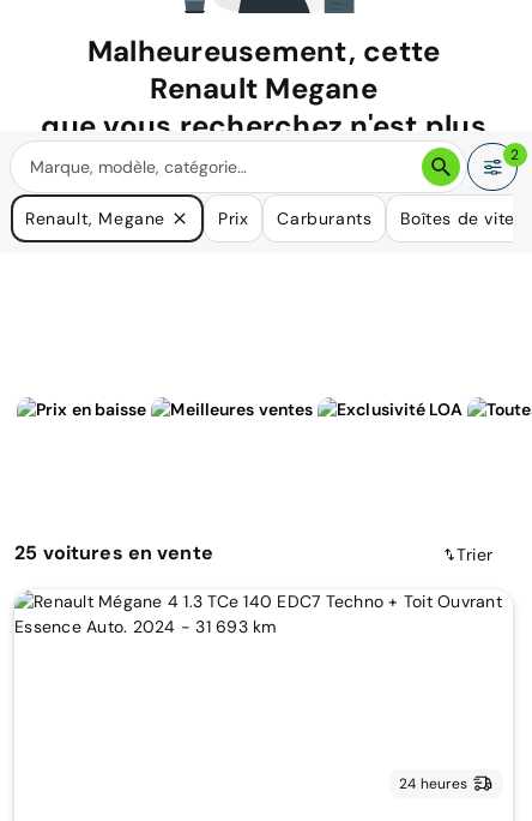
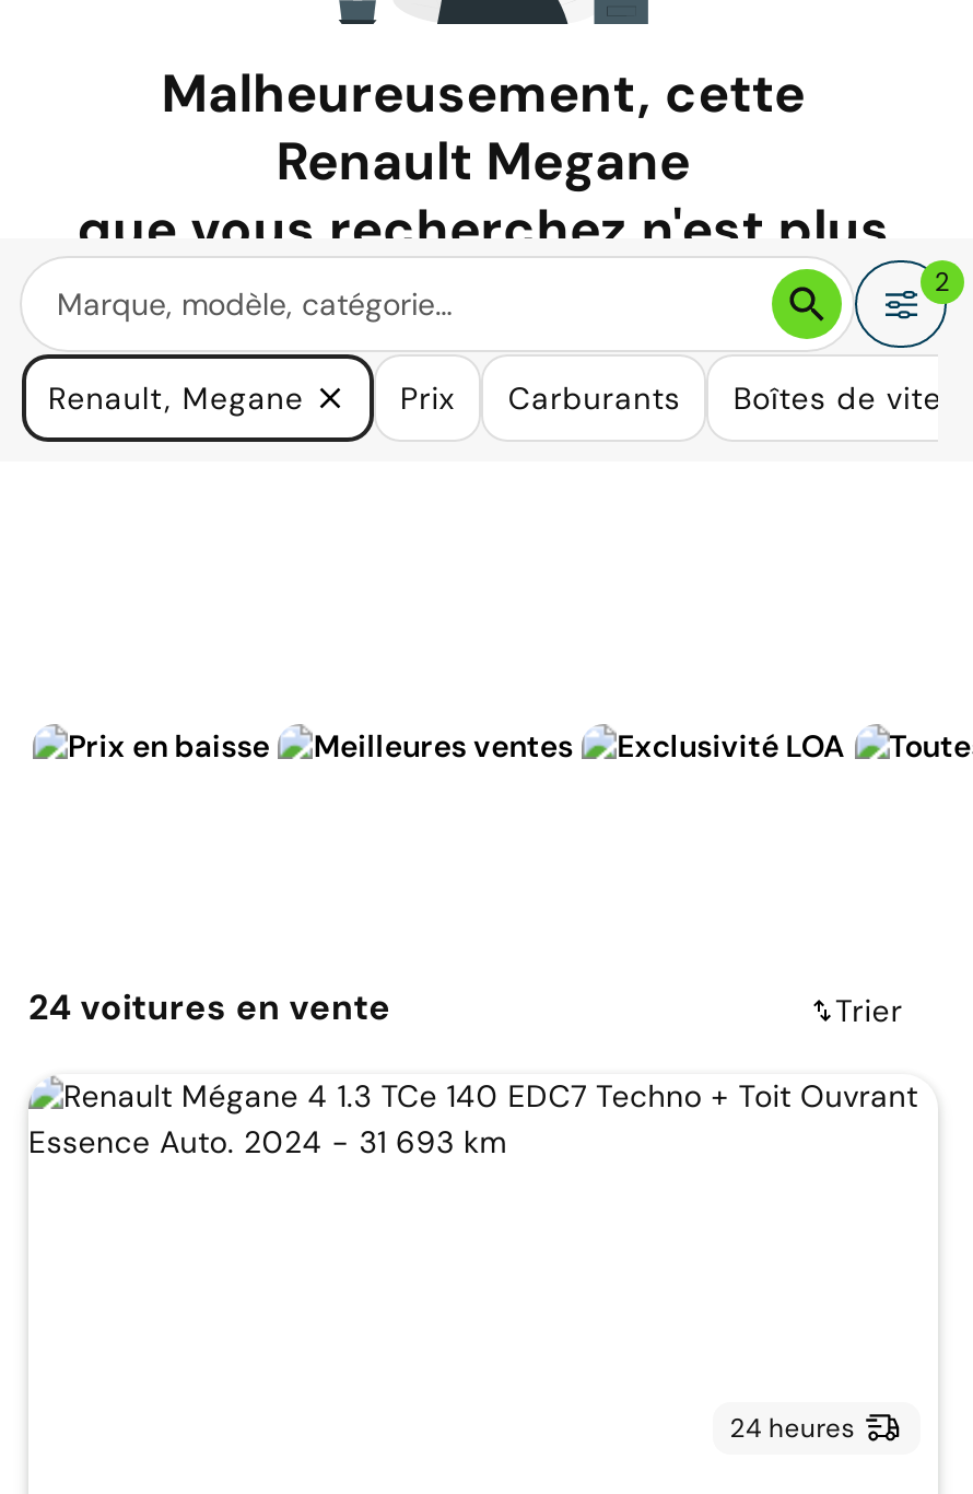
- 25 voitures en vente
+ 24 voitures en vente
